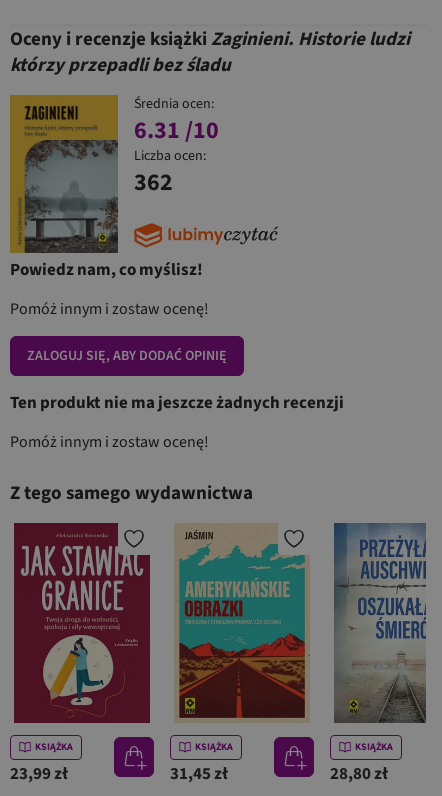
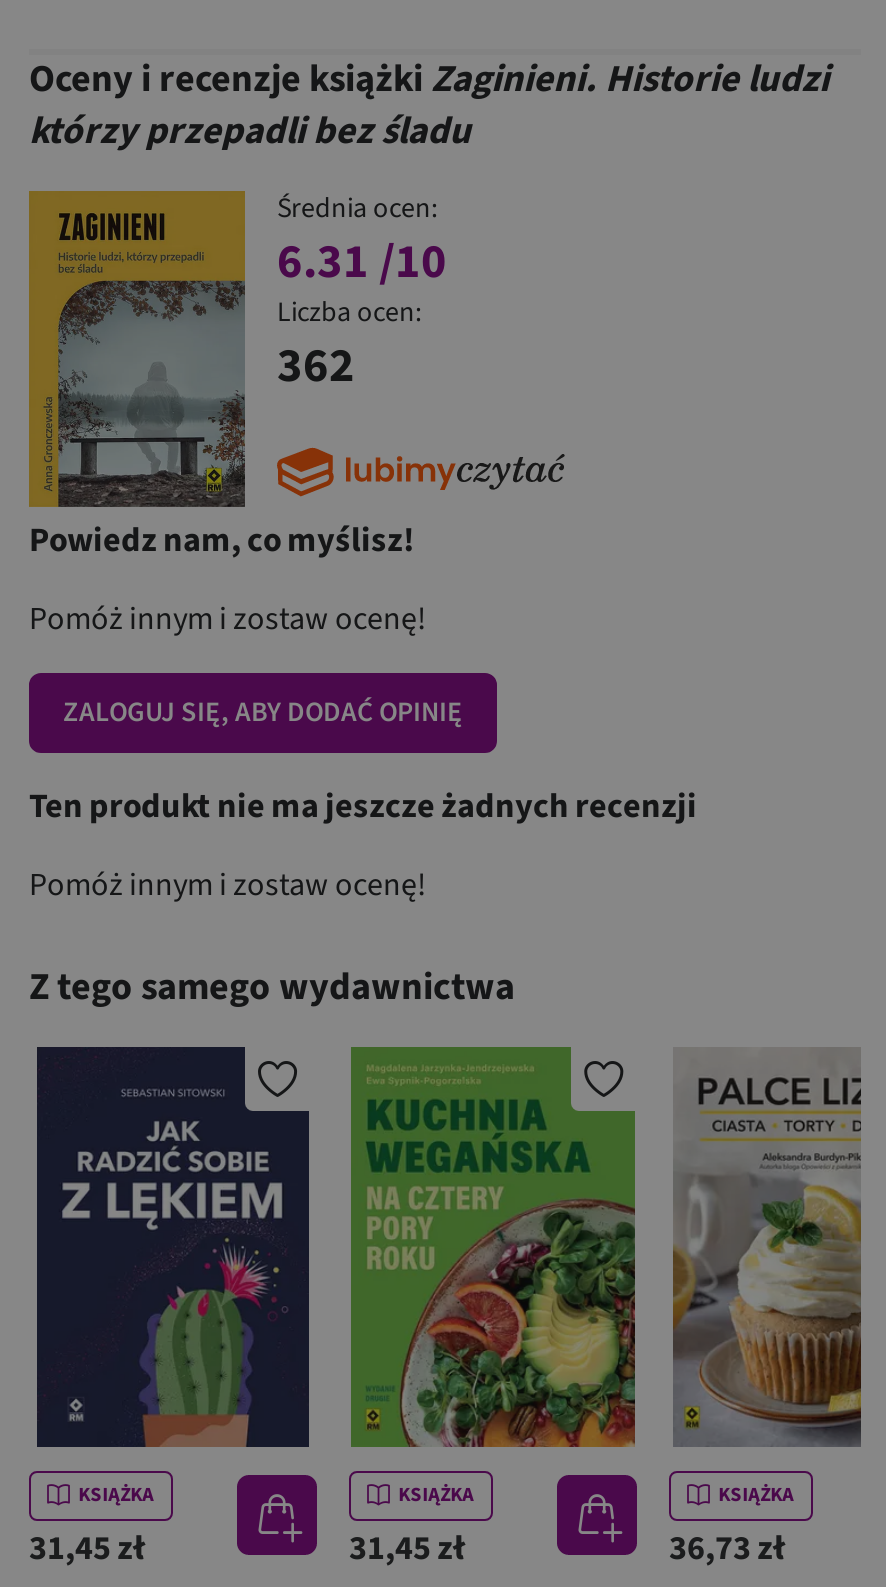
- [image]
- 23,99 zł
+ [image]
+ 31,45 zł

- [image]
+ [image]

- [image]
- 28,80 zł
+ [image]
+ 36,73 zł
